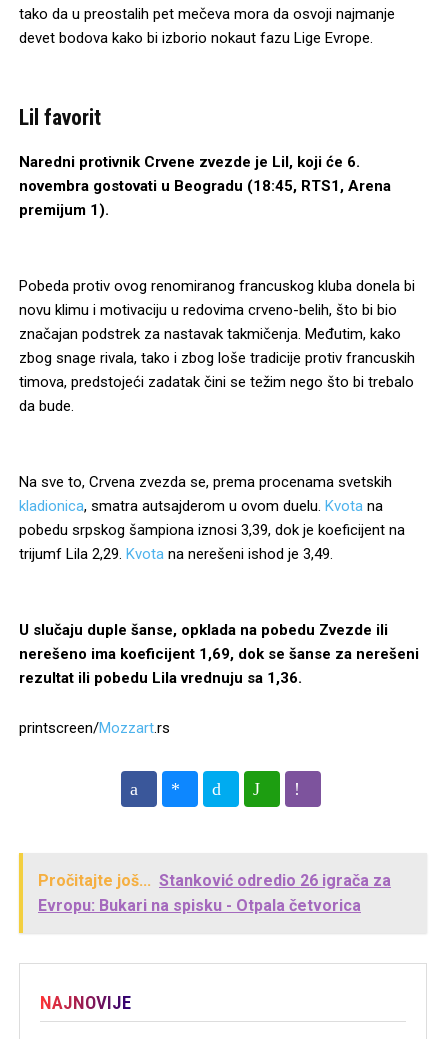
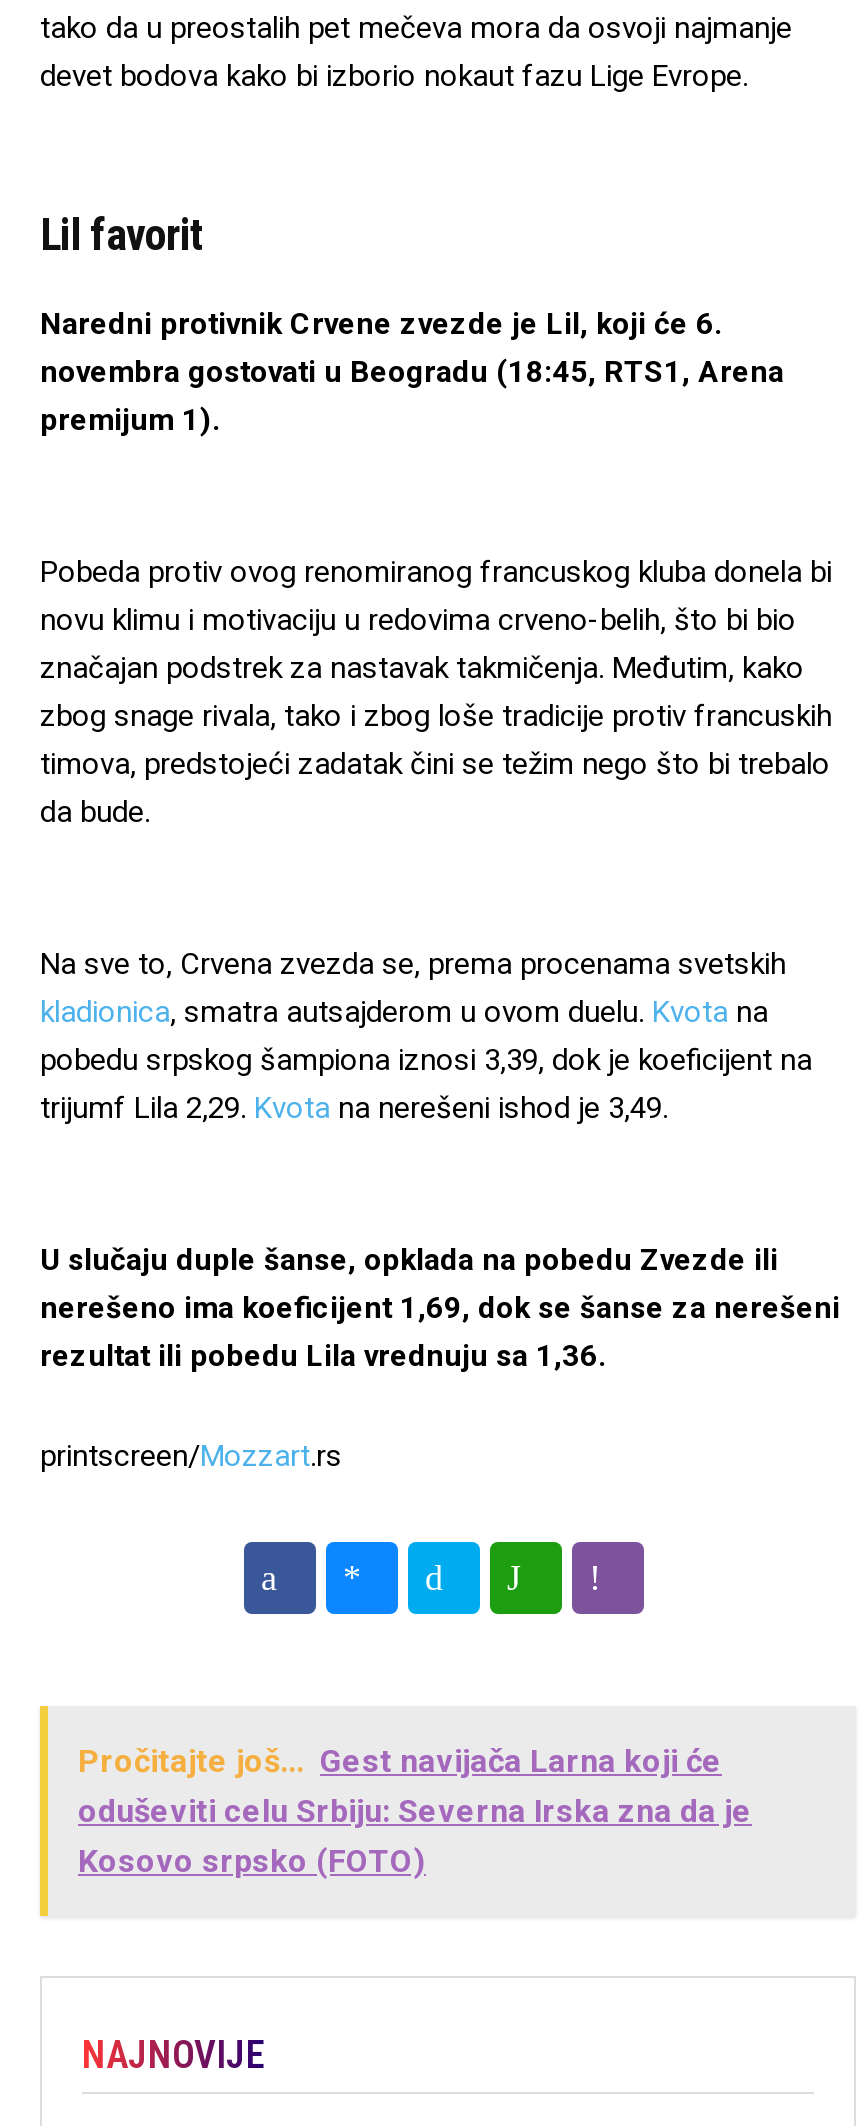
- Pročitajte još... Stanković odredio 26 igrača za
- Evropu: Bukari na spisku - Otpala četvorica
+ Pročitajte još... Gest navijača Larna koji će
+ oduševiti celu Srbiju: Severna Irska zna da je
+ Kosovo srpsko (FOTO)
